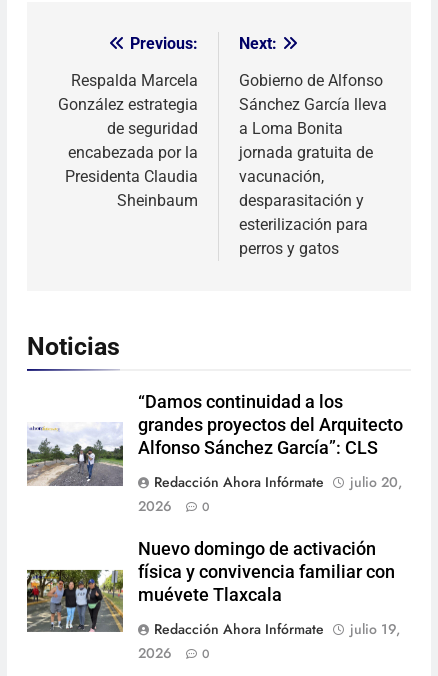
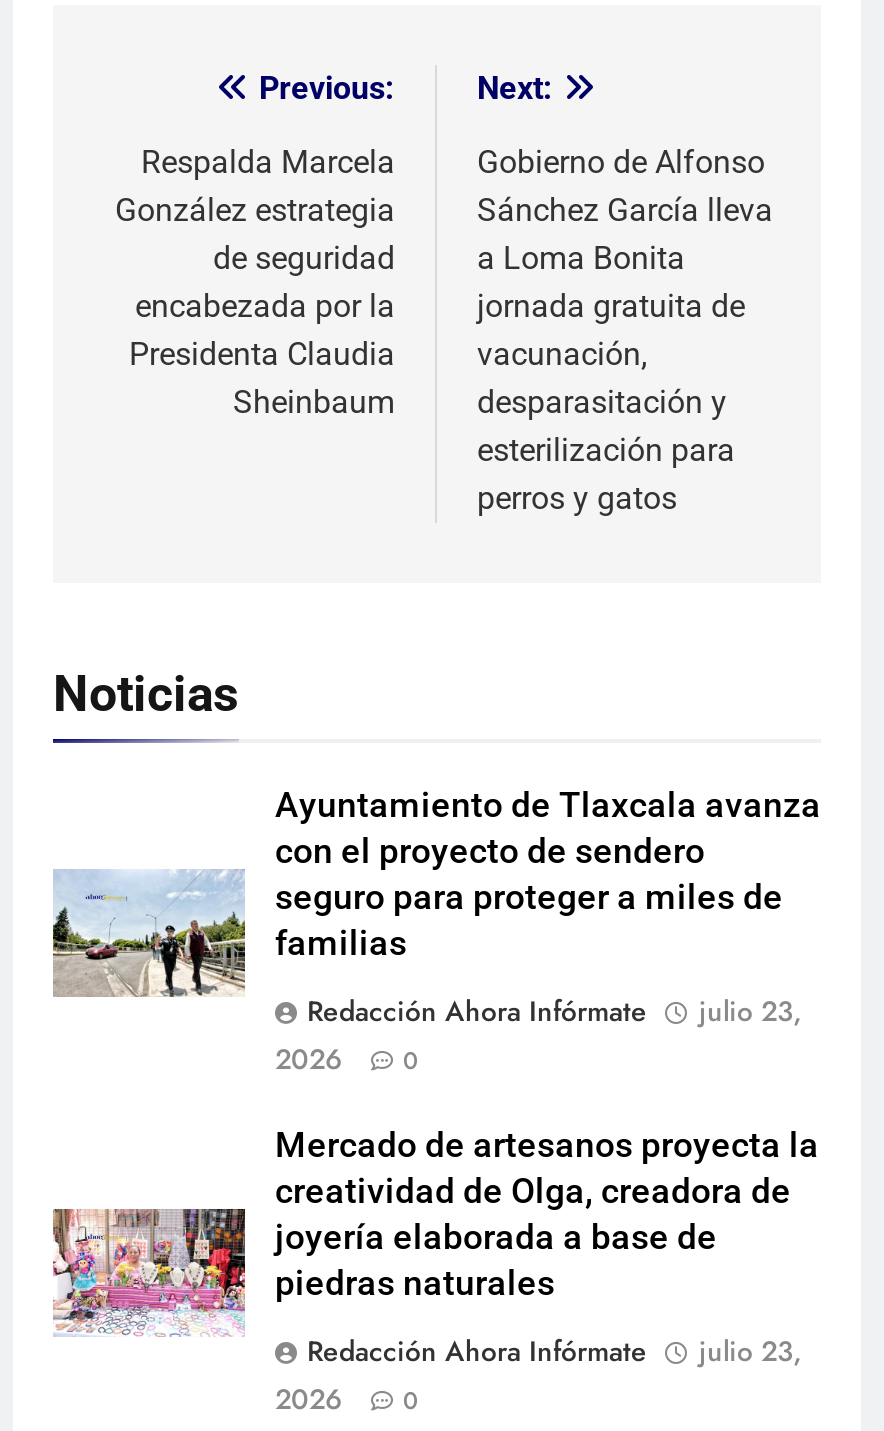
- [image]
- “Damos continuidad a los
- grandes proyectos del Arquitecto
- Alfonso Sánchez García”: CLS
+ [image]
+ Ayuntamiento de Tlaxcala avanza
+ con el proyecto de sendero
+ seguro para proteger a miles de
+ familias

- Redacción Ahora Infórmate julio 20,
+ Redacción Ahora Infórmate julio 23,

- [image]
- Nuevo domingo de activación
- física y convivencia familiar con
- muévete Tlaxcala
+ [image]
+ Mercado de artesanos proyecta la
+ creatividad de Olga, creadora de
+ joyería elaborada a base de
+ piedras naturales

- Redacción Ahora Infórmate julio 19,
+ Redacción Ahora Infórmate julio 23,
